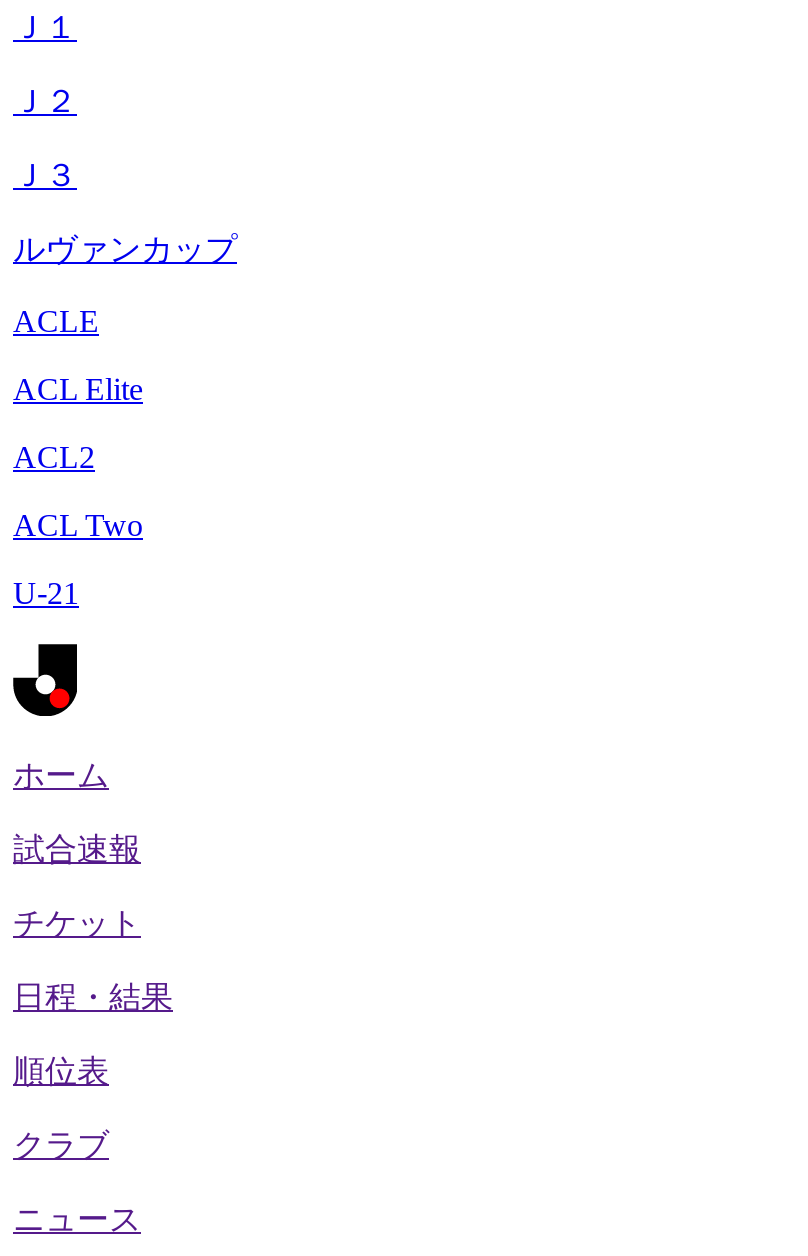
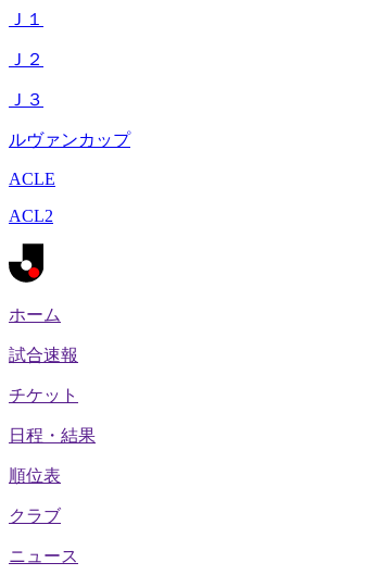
- ACL Elite

- ACL Two
- U-21
